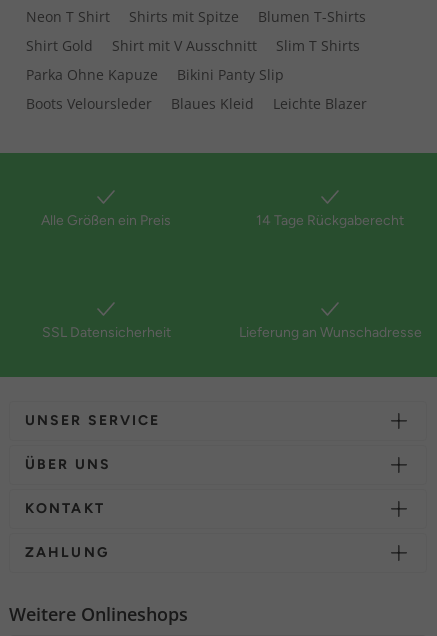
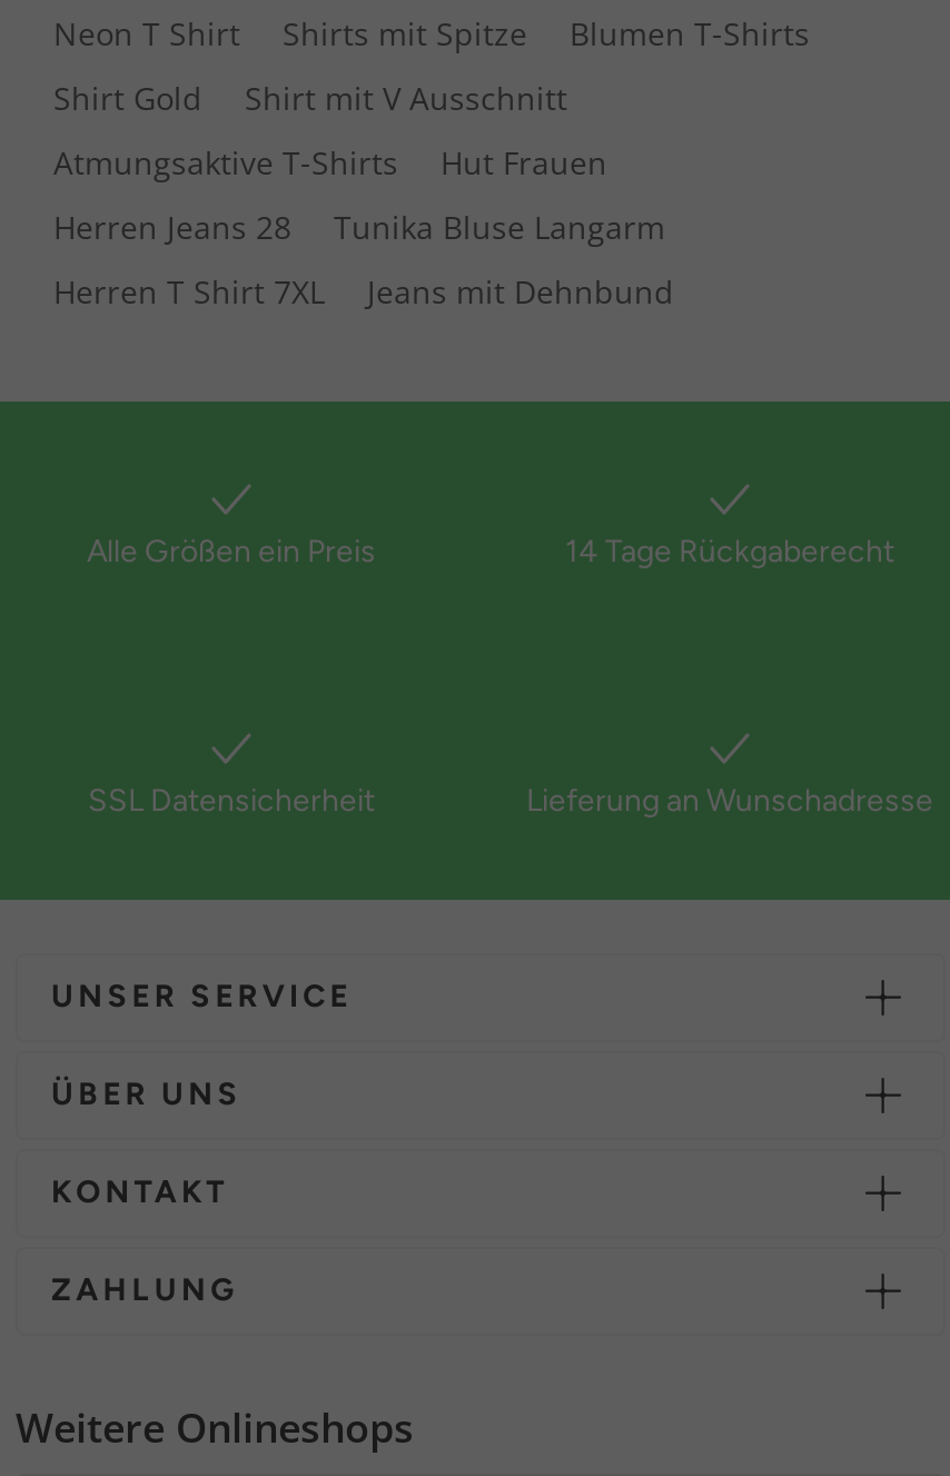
- Slim T Shirts
+ Atmungsaktive T-Shirts
+ Hut Frauen

- Parka Ohne Kapuze
- Bikini Panty Slip
+ Herren Jeans 28
+ Tunika Bluse Langarm

- Boots Veloursleder
- Blaues Kleid
- Leichte Blazer
+ Herren T Shirt 7XL
+ Jeans mit Dehnbund
